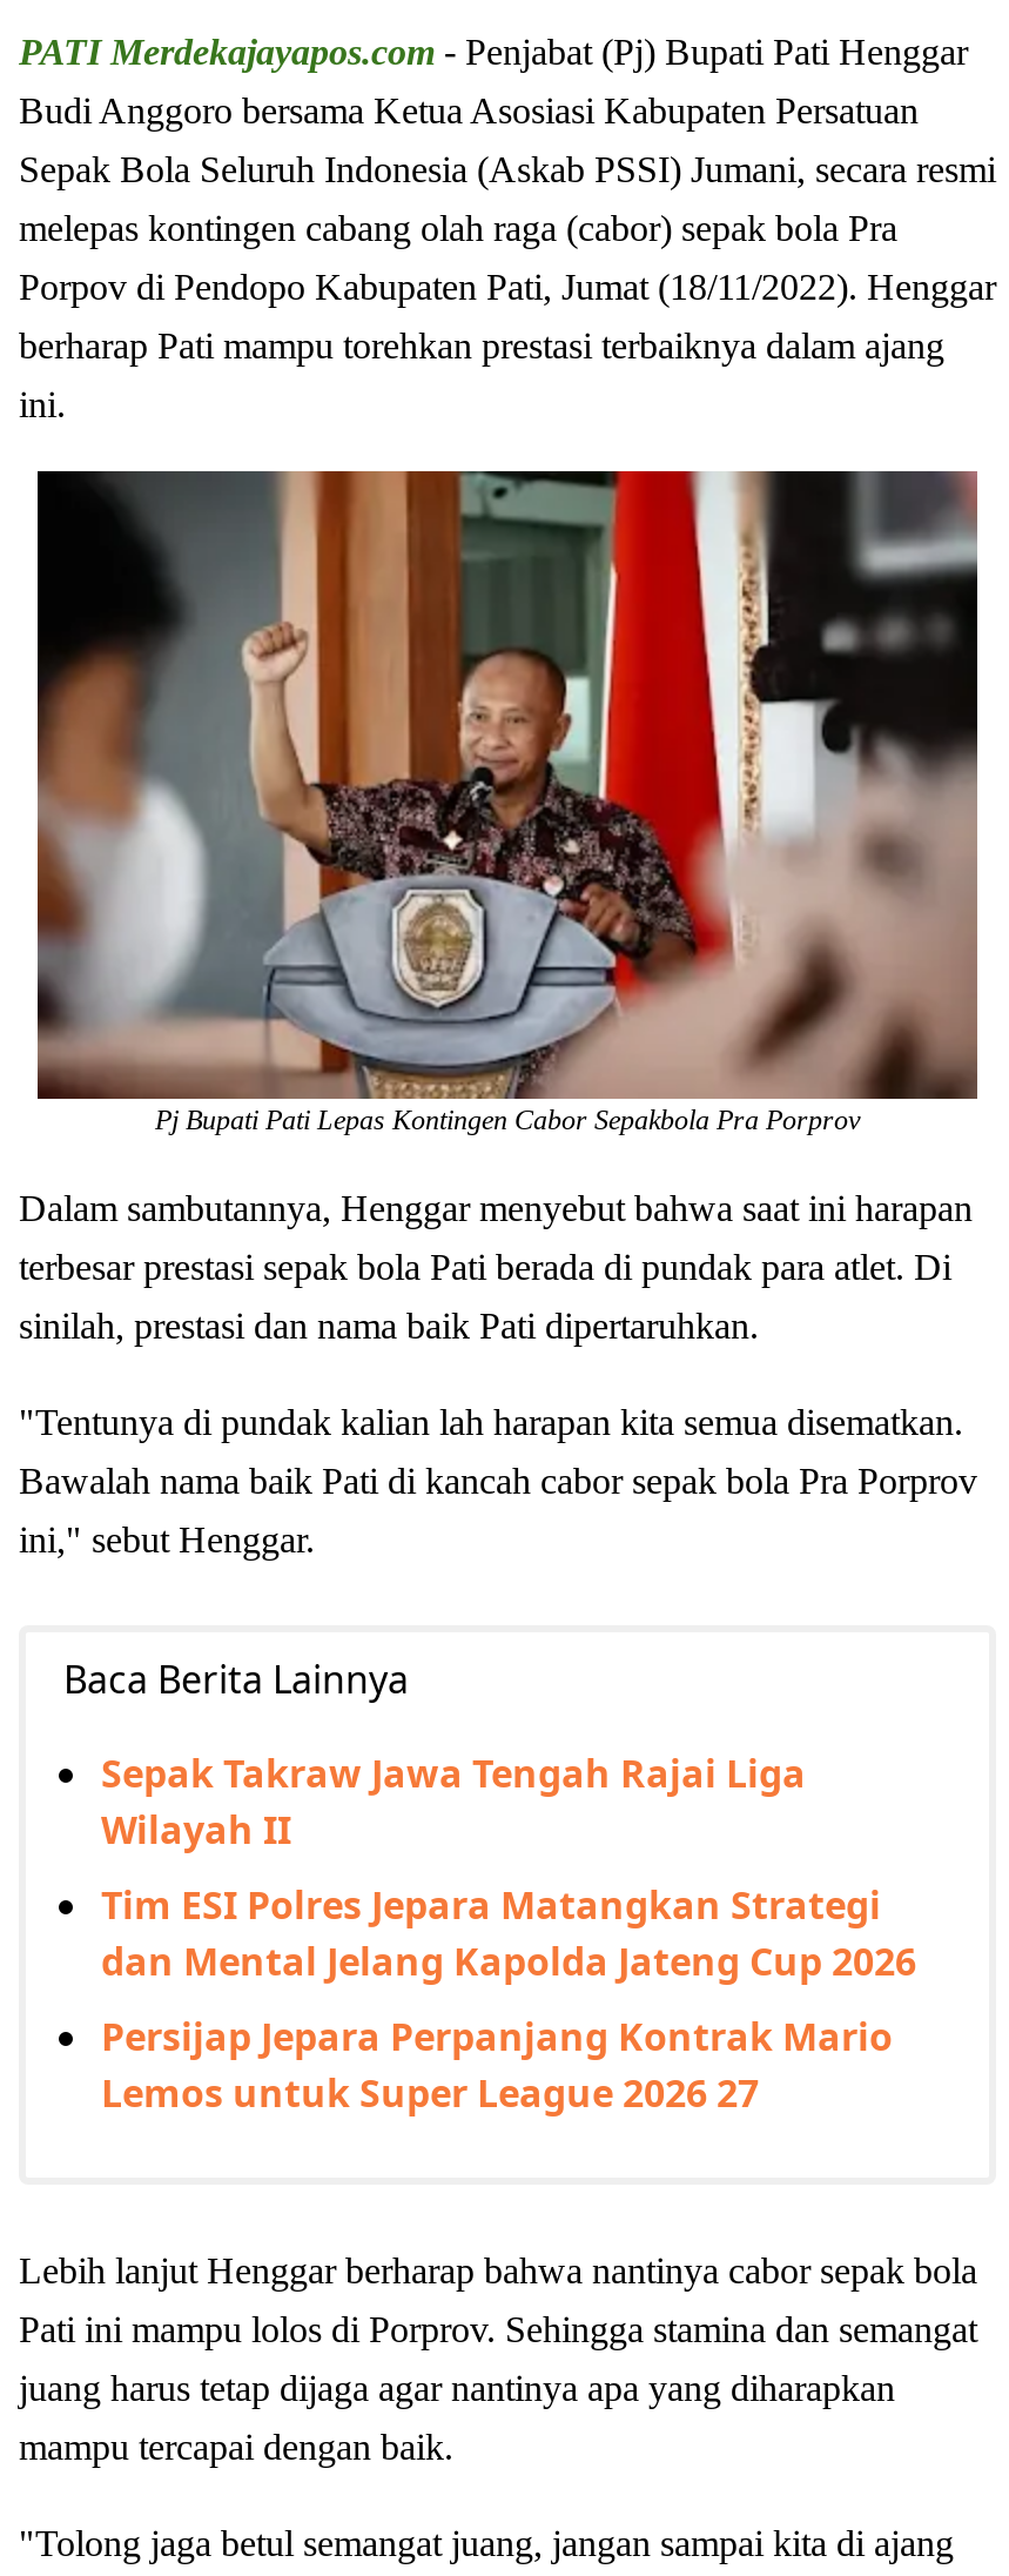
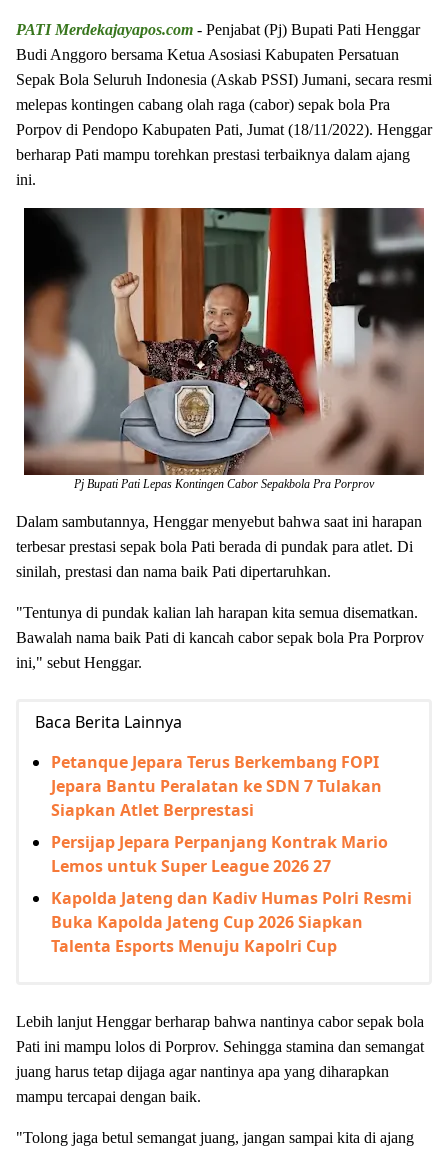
- Sepak Takraw Jawa Tengah Rajai Liga
- Wilayah II
- Tim ESI Polres Jepara Matangkan Strategi
- dan Mental Jelang Kapolda Jateng Cup 2026
+ Petanque Jepara Terus Berkembang FOPI
+ Jepara Bantu Peralatan ke SDN 7 Tulakan
+ Siapkan Atlet Berprestasi

moved up: Persijap Jepara Perpanjang Kontrak Mario | Lemos untuk Super League 2026 27

+ Kapolda Jateng dan Kadiv Humas Polri Resmi
+ Buka Kapolda Jateng Cup 2026 Siapkan
+ Talenta Esports Menuju Kapolri Cup
